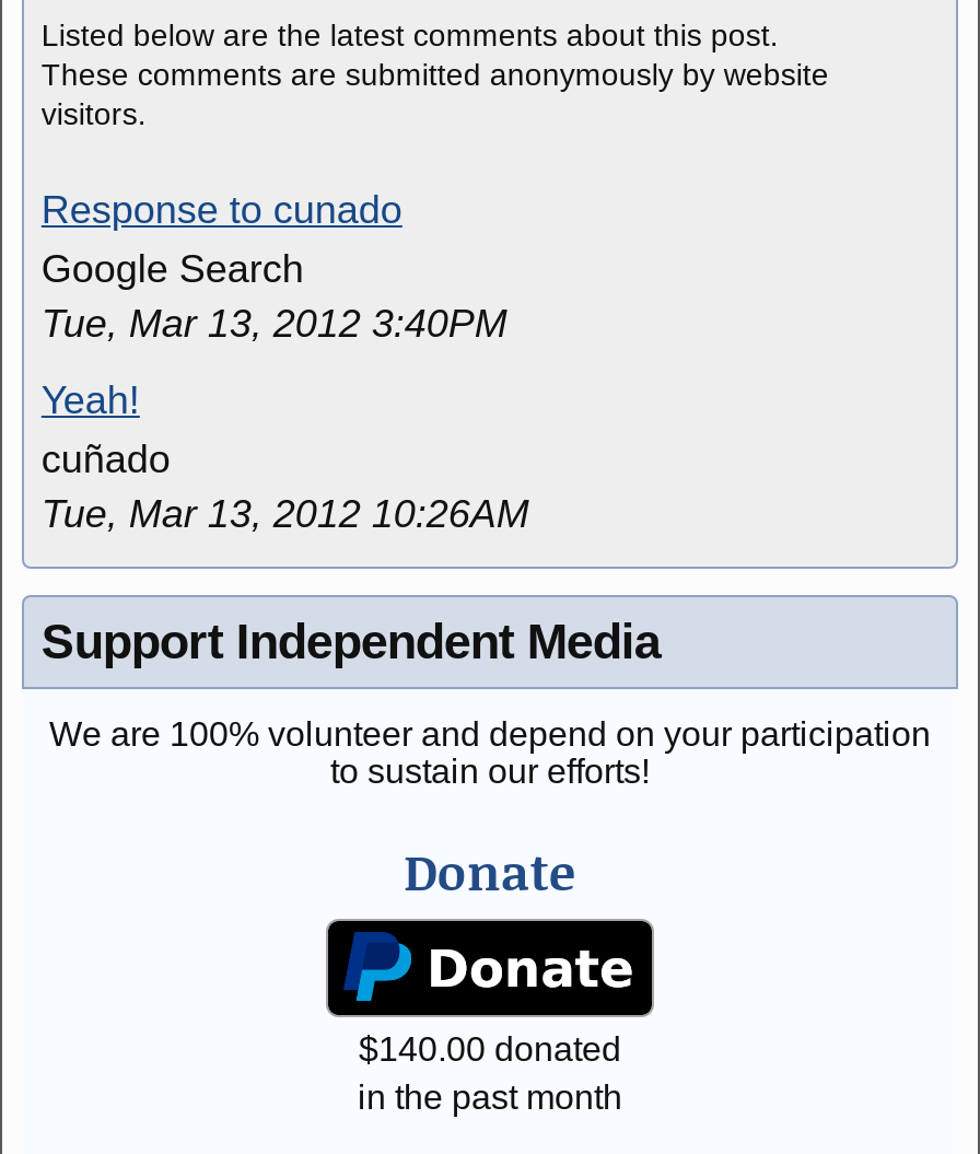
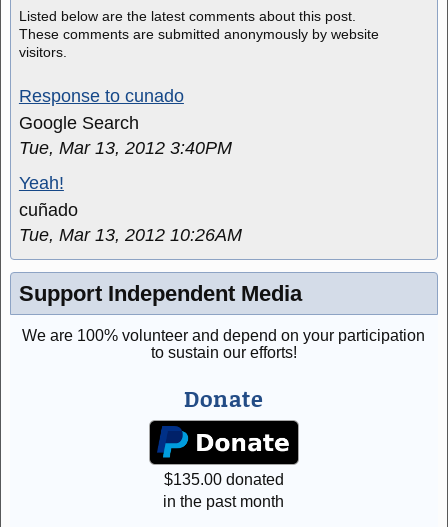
- $140.00 donated
+ $135.00 donated
